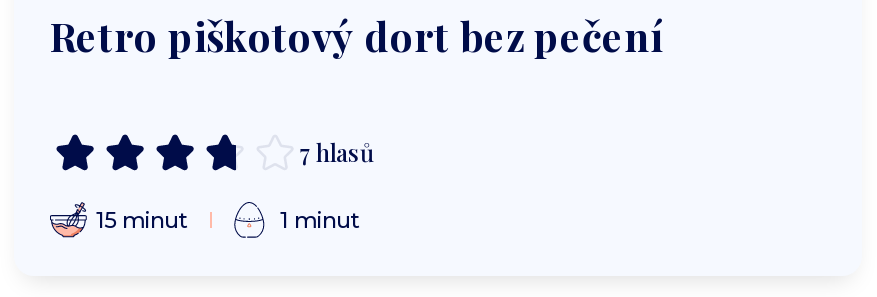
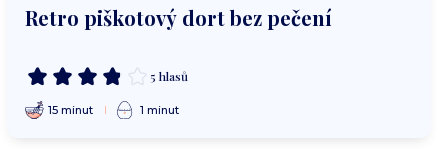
- 7 hlasů
+ 5 hlasů
